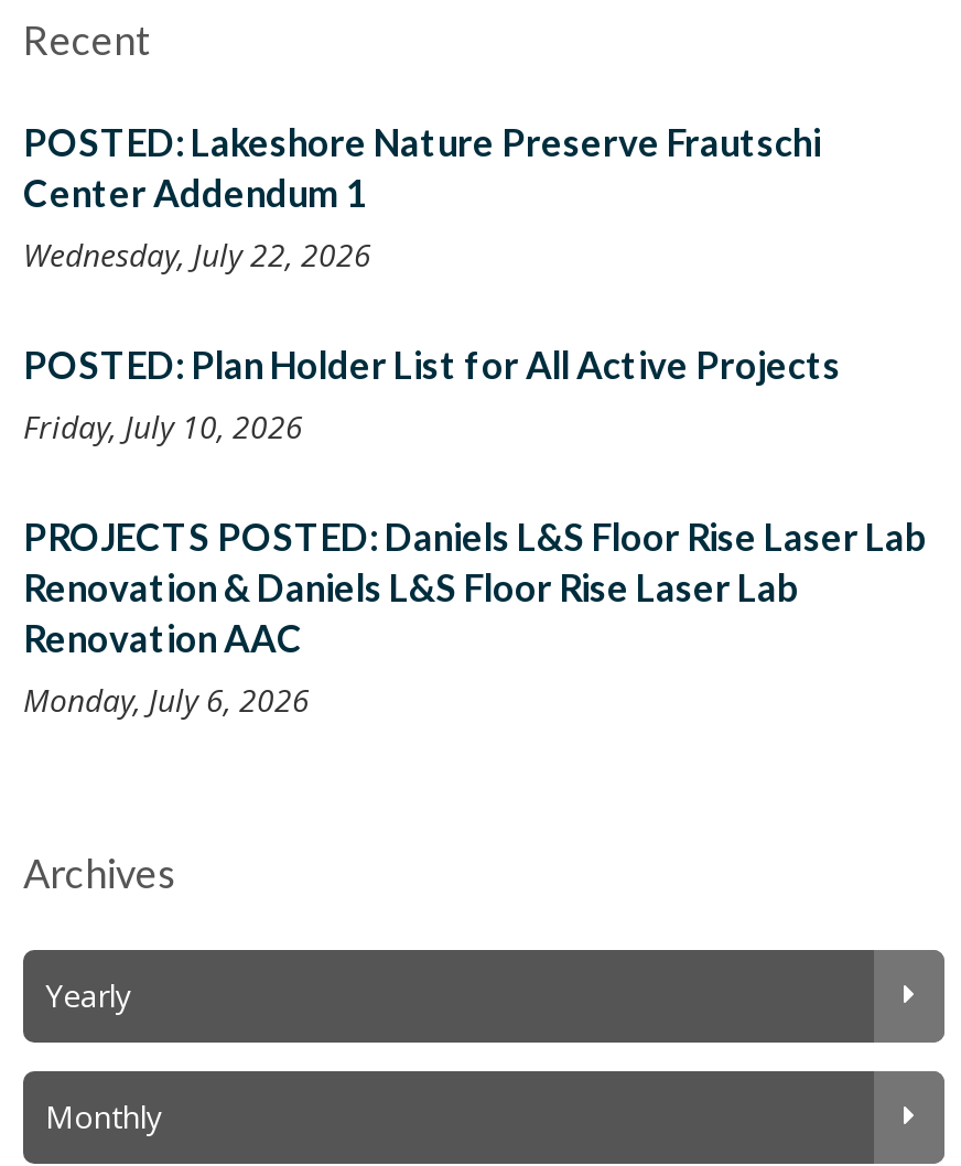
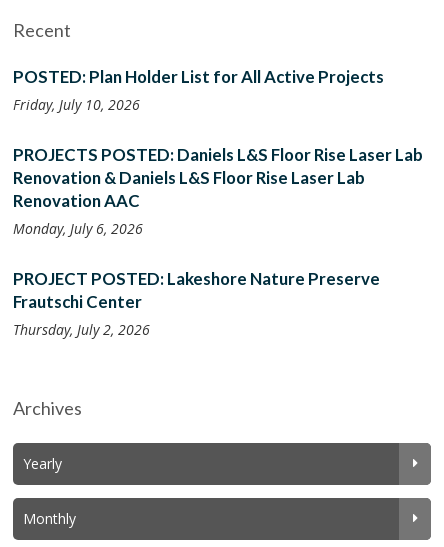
- POSTED: Lakeshore Nature Preserve Frautschi
- Center Addendum 1
- Wednesday, July 22, 2026

moved up: POSTED: Plan Holder List for All Active Projects | Friday, July 10, 2026 | PROJECTS POSTED: Daniels L&S Floor Rise Laser Lab | Renovation & Daniels L&S Floor Rise Laser Lab | Renovation AAC | Monday, July 6, 2026

+ PROJECT POSTED: Lakeshore Nature Preserve
+ Frautschi Center
+ Thursday, July 2, 2026
